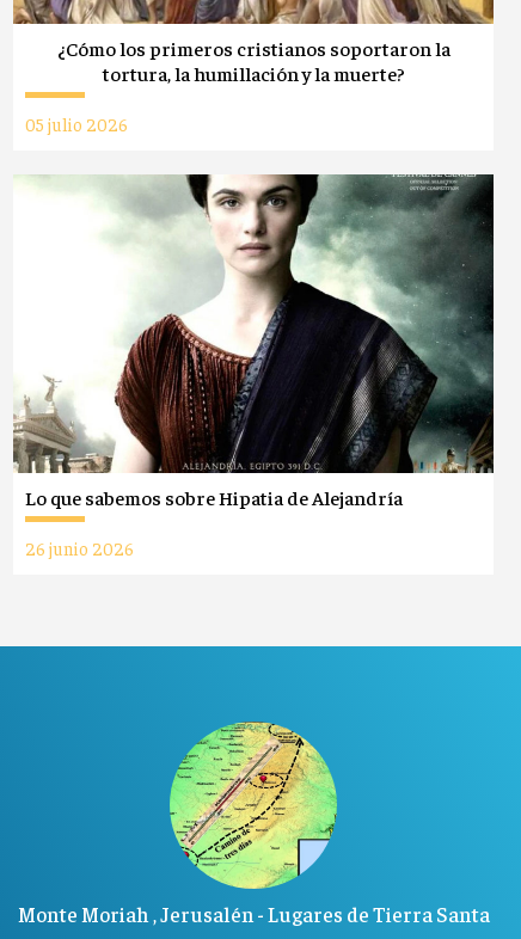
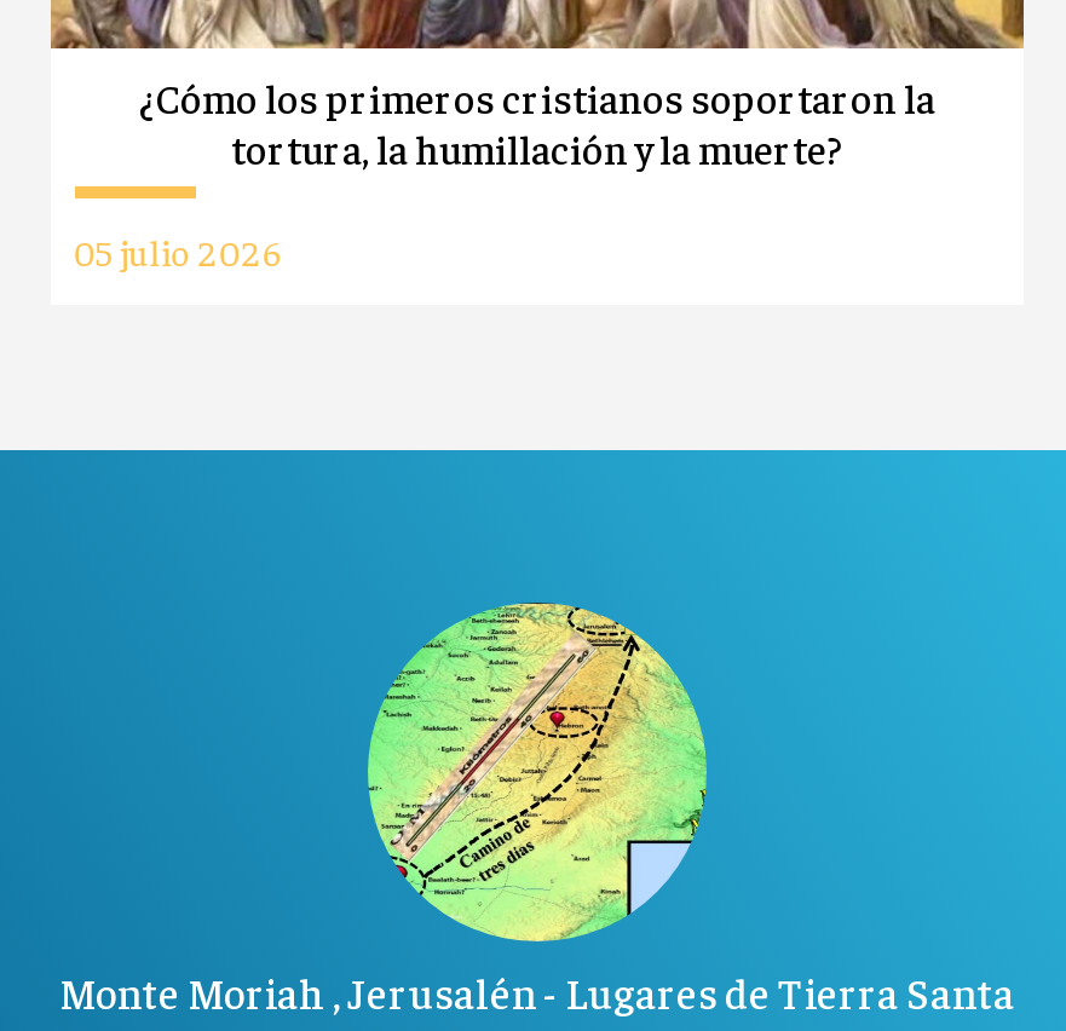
- [image]
- Lo que sabemos sobre Hipatia de Alejandría
- 26 junio 2026
